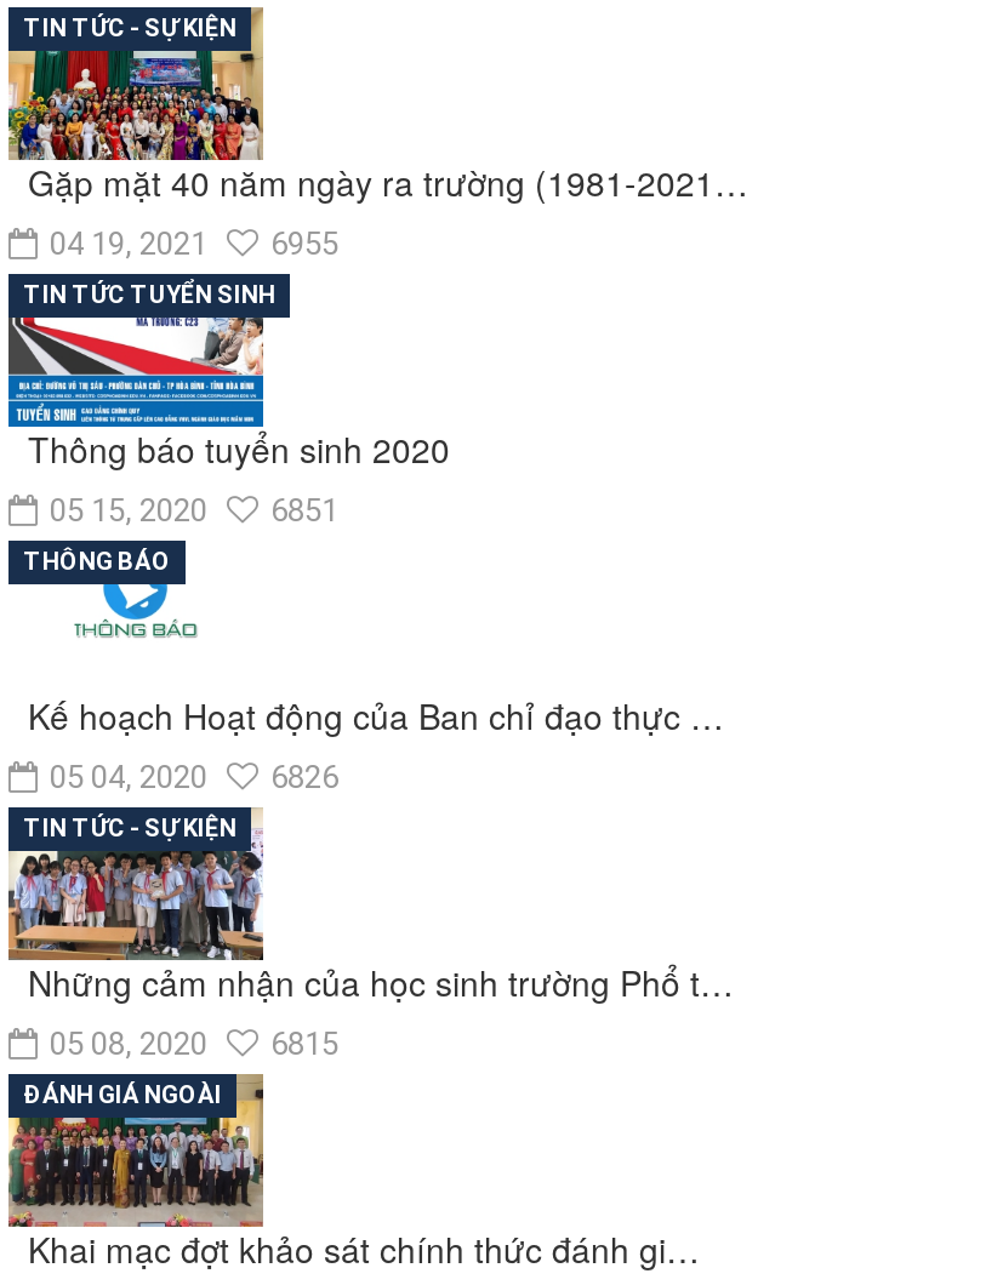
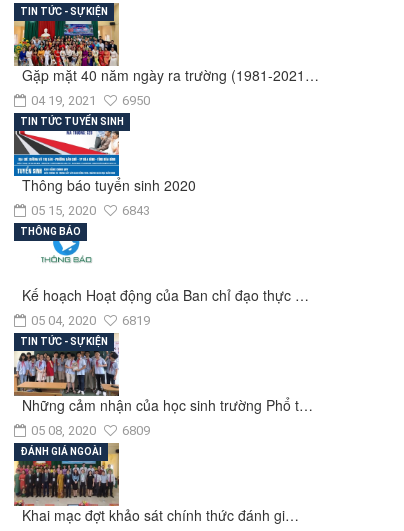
- 04 19, 2021 6955
+ 04 19, 2021 6950

- 05 15, 2020 6851
+ 05 15, 2020 6843

- 05 04, 2020 6826
+ 05 04, 2020 6819

- 05 08, 2020 6815
+ 05 08, 2020 6809
